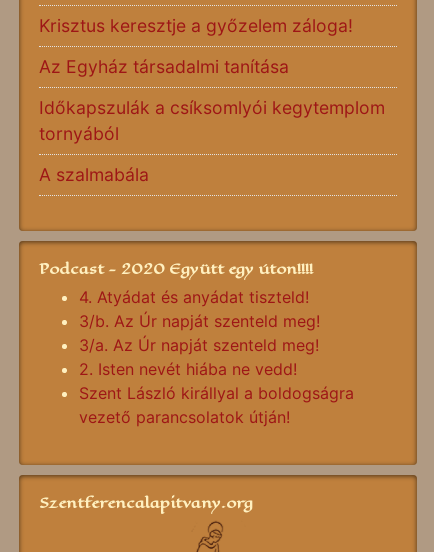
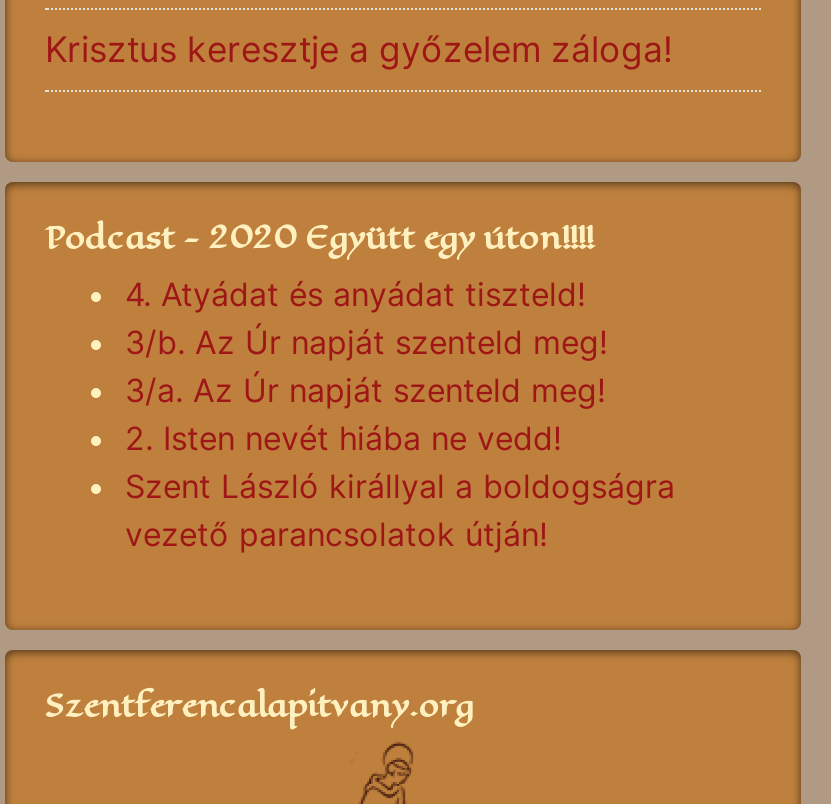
- Az Egyház társadalmi tanítása
- Időkapszulák a csíksomlyói kegytemplom
- tornyából
- A szalmabála
